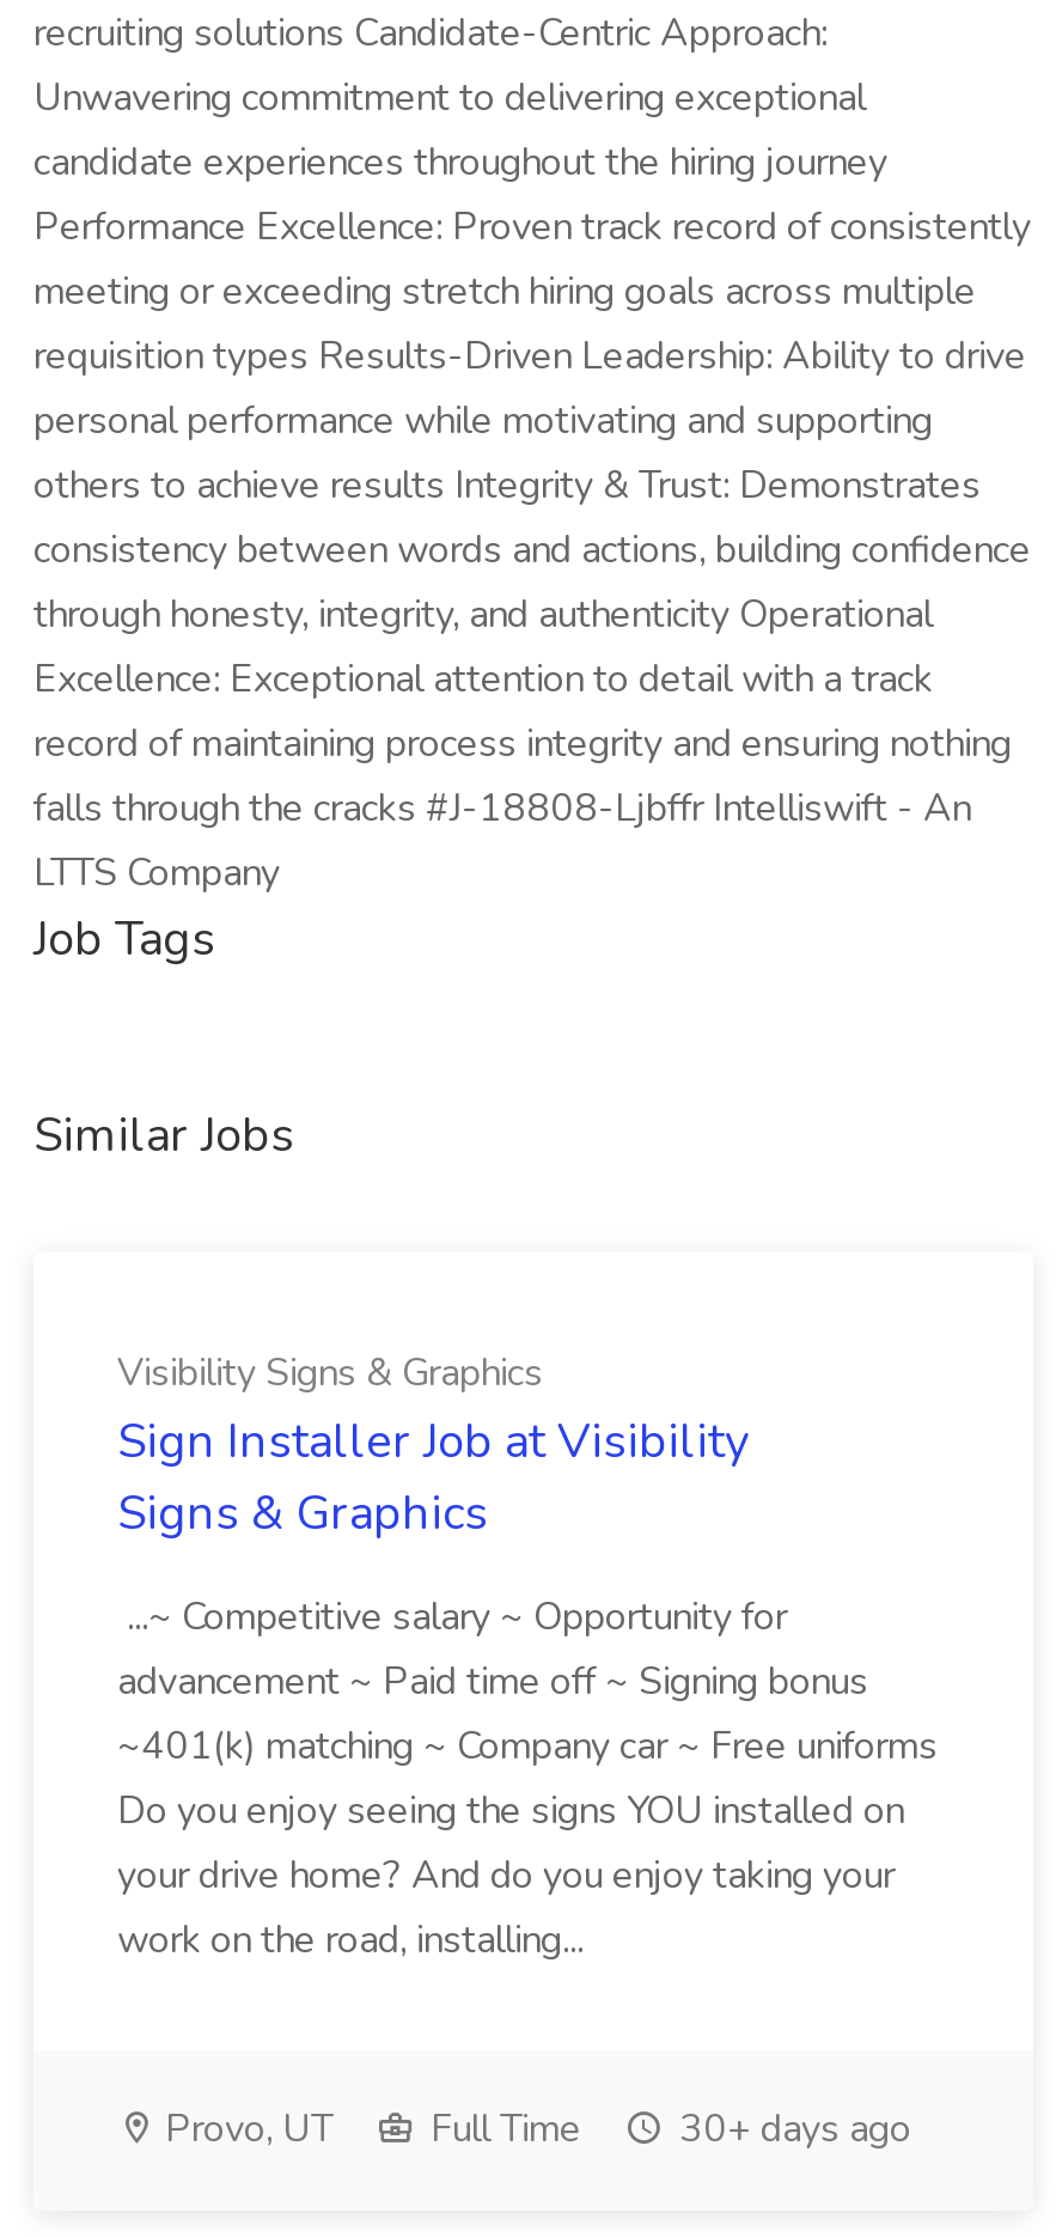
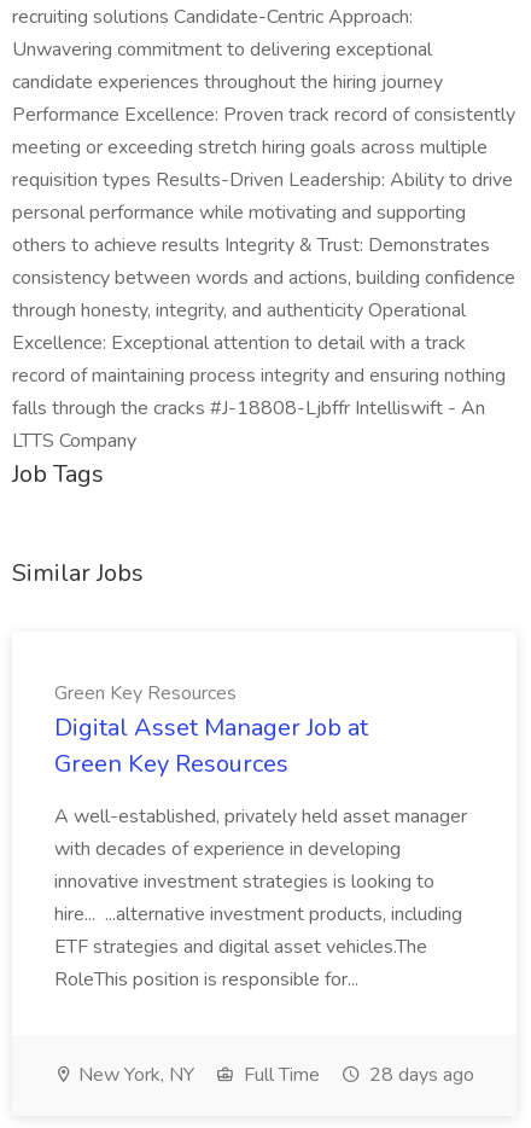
- Visibility Signs & Graphics
- Sign Installer Job at Visibility
- Signs & Graphics
+ Green Key Resources
+ Digital Asset Manager Job at
+ Green Key Resources

- ...~ Competitive salary ~ Opportunity for
- advancement ~ Paid time off ~ Signing bonus
- ~401(k) matching ~ Company car ~ Free uniforms
- Do you enjoy seeing the signs YOU installed on
- your drive home? And do you enjoy taking your
- work on the road, installing...
+ A well-established, privately held asset manager
+ with decades of experience in developing
+ innovative investment strategies is looking to
+ hire... ...alternative investment products, including
+ ETF strategies and digital asset vehicles.The
+ RoleThis position is responsible for...

- Provo, UT
+ New York, NY

- 30+ days ago
+ 28 days ago
